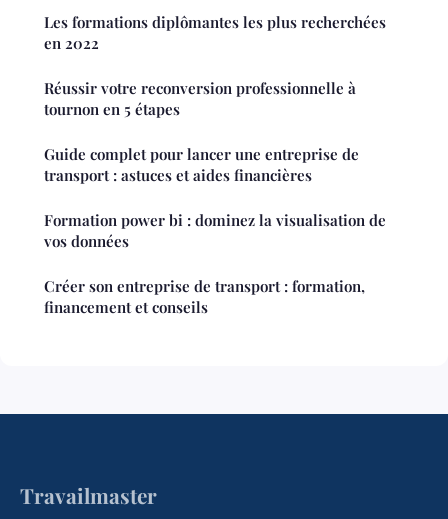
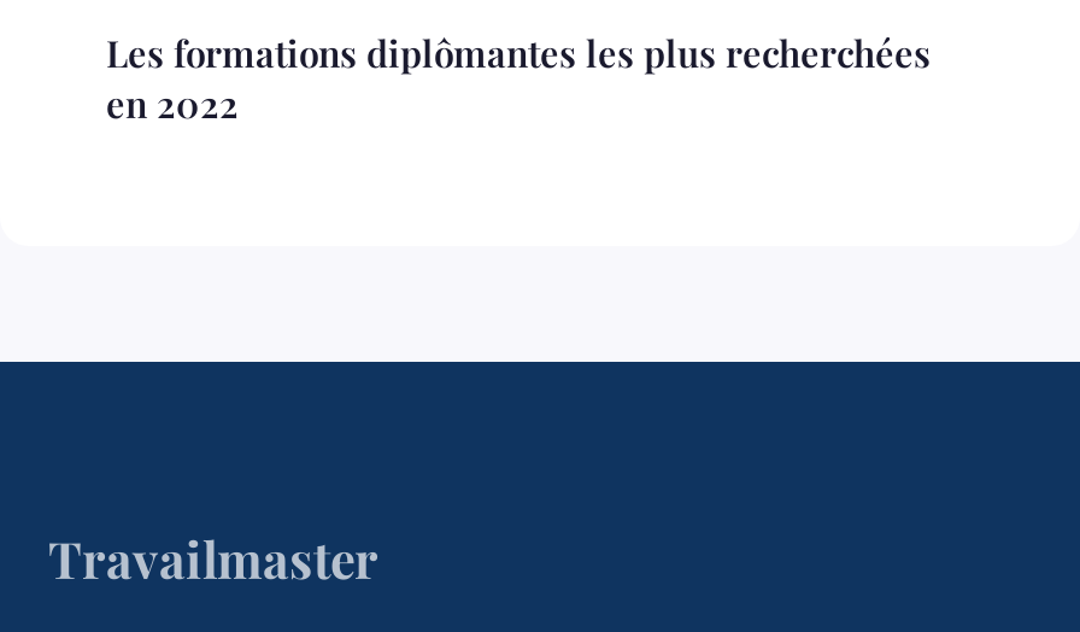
- Réussir votre reconversion professionnelle à
- tournon en 5 étapes
- Guide complet pour lancer une entreprise de
- transport : astuces et aides financières
- Formation power bi : dominez la visualisation de
- vos données
- Créer son entreprise de transport : formation,
- financement et conseils
